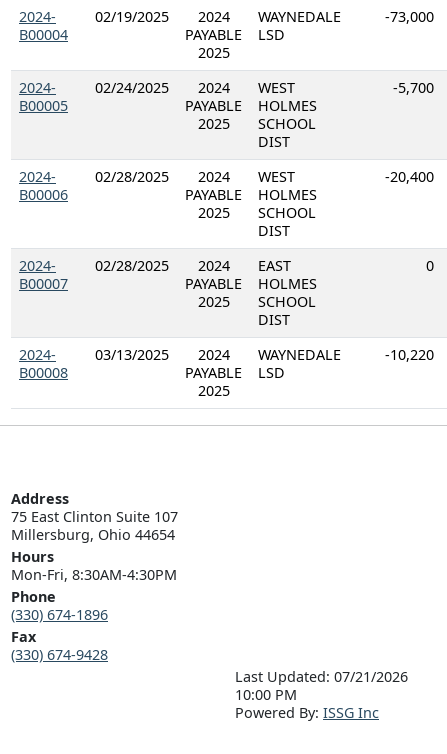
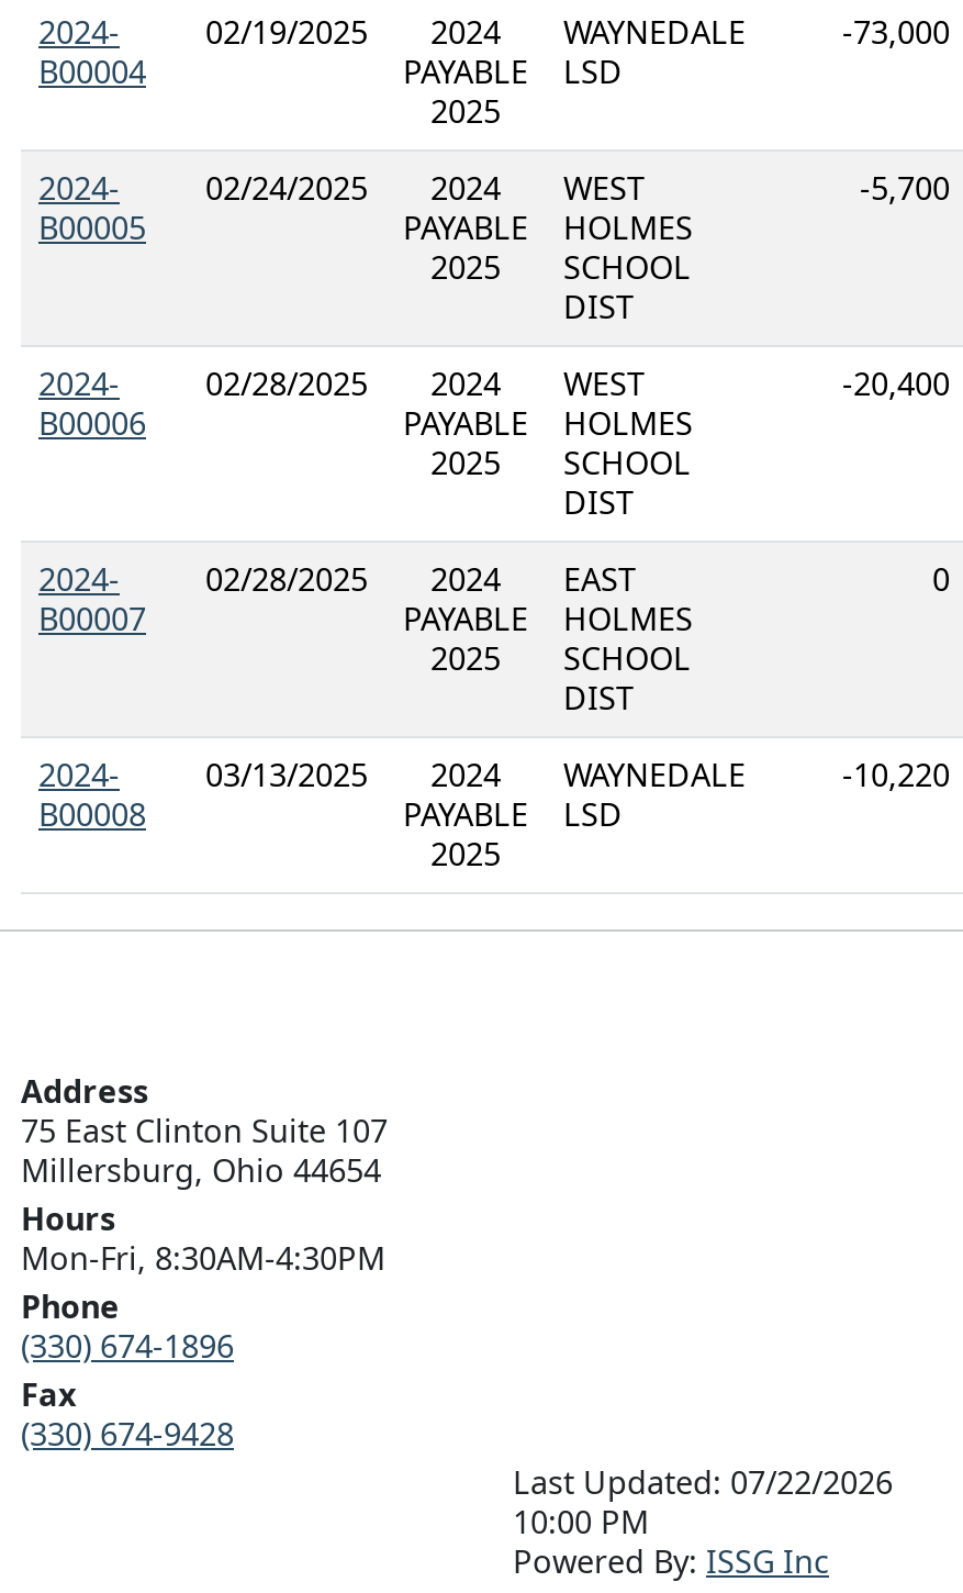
- Last Updated: 07/21/2026
+ Last Updated: 07/22/2026
